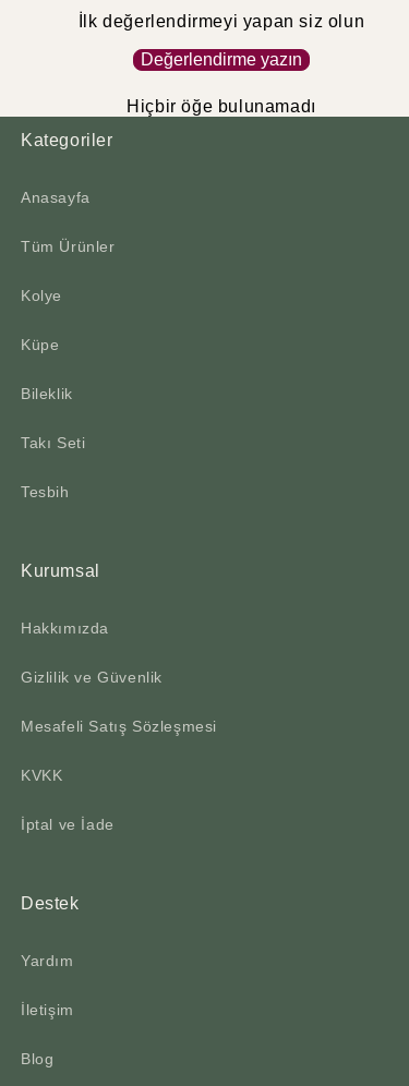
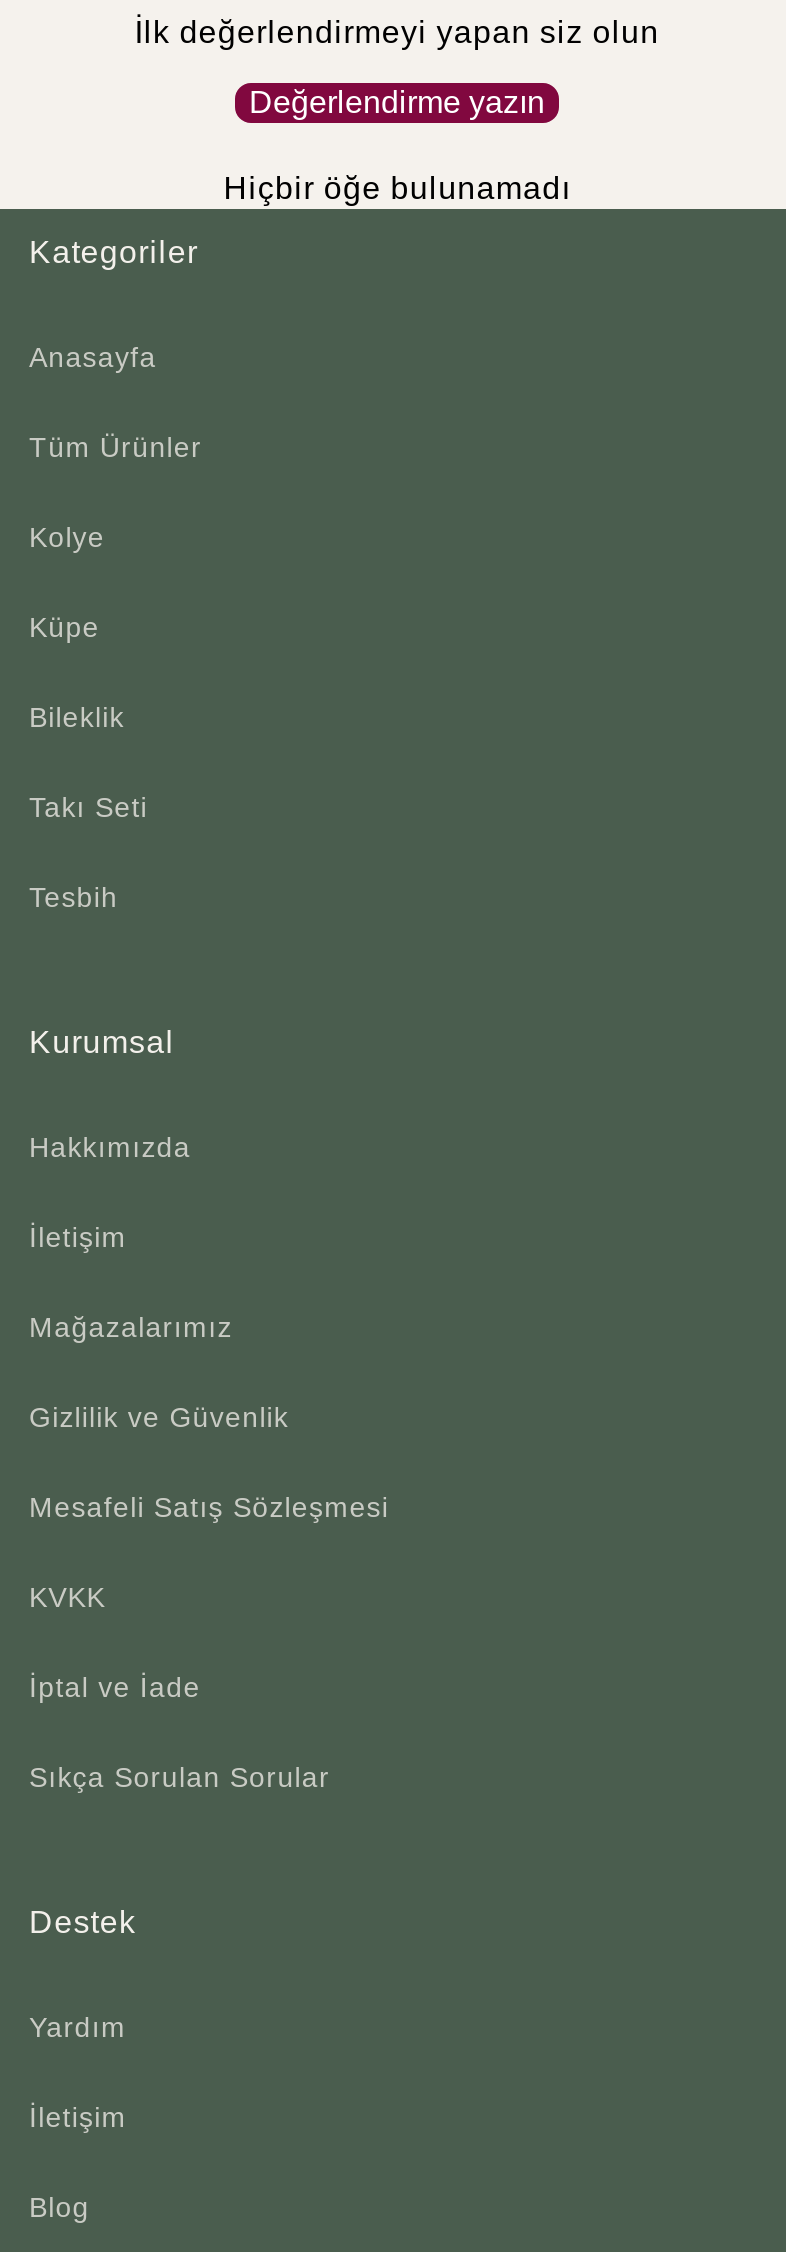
+ İletişim
+ Mağazalarımız

+ Sıkça Sorulan Sorular
